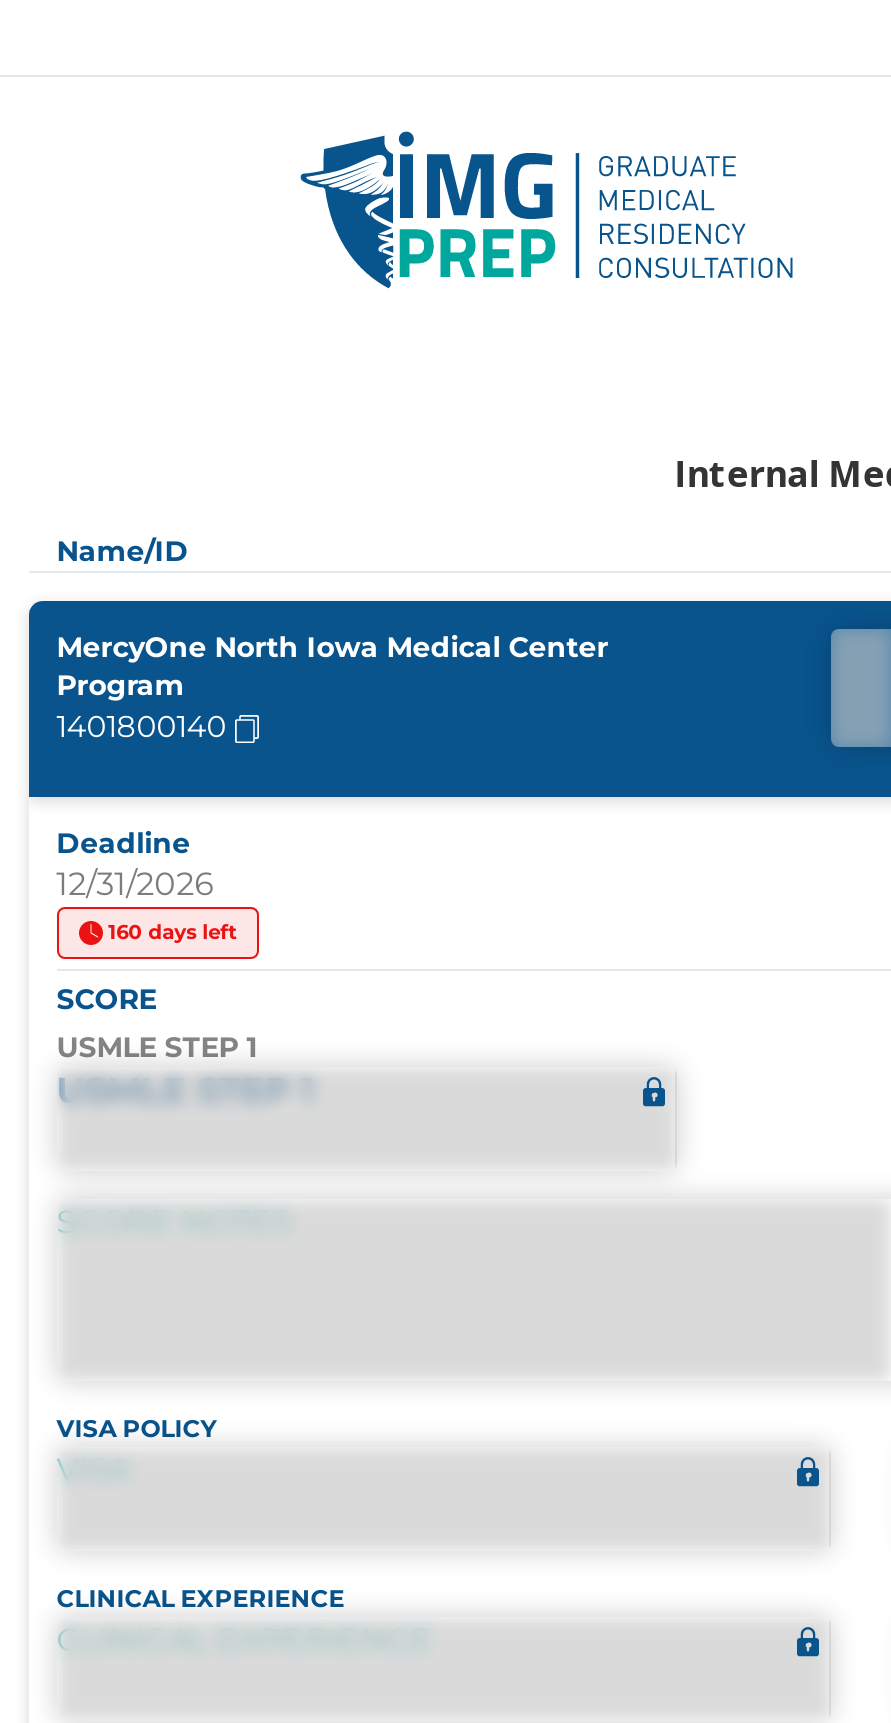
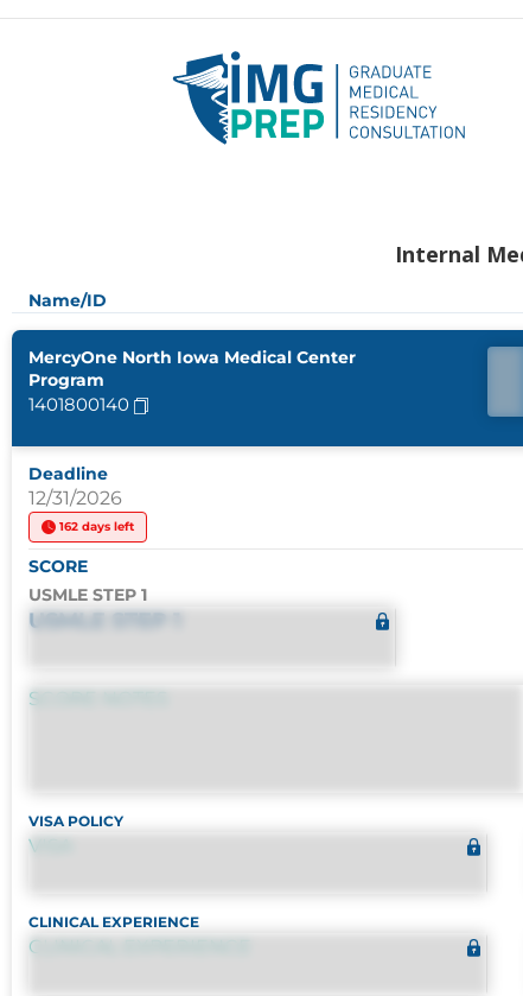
- 160 days left
+ 162 days left
